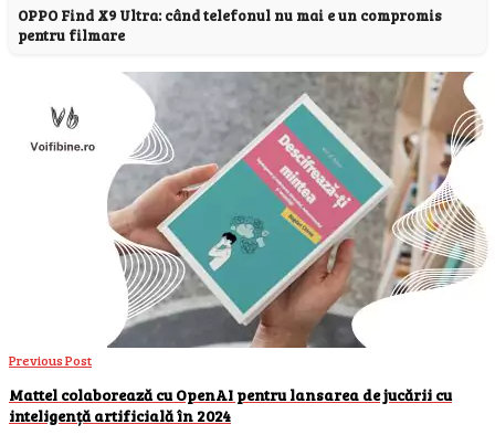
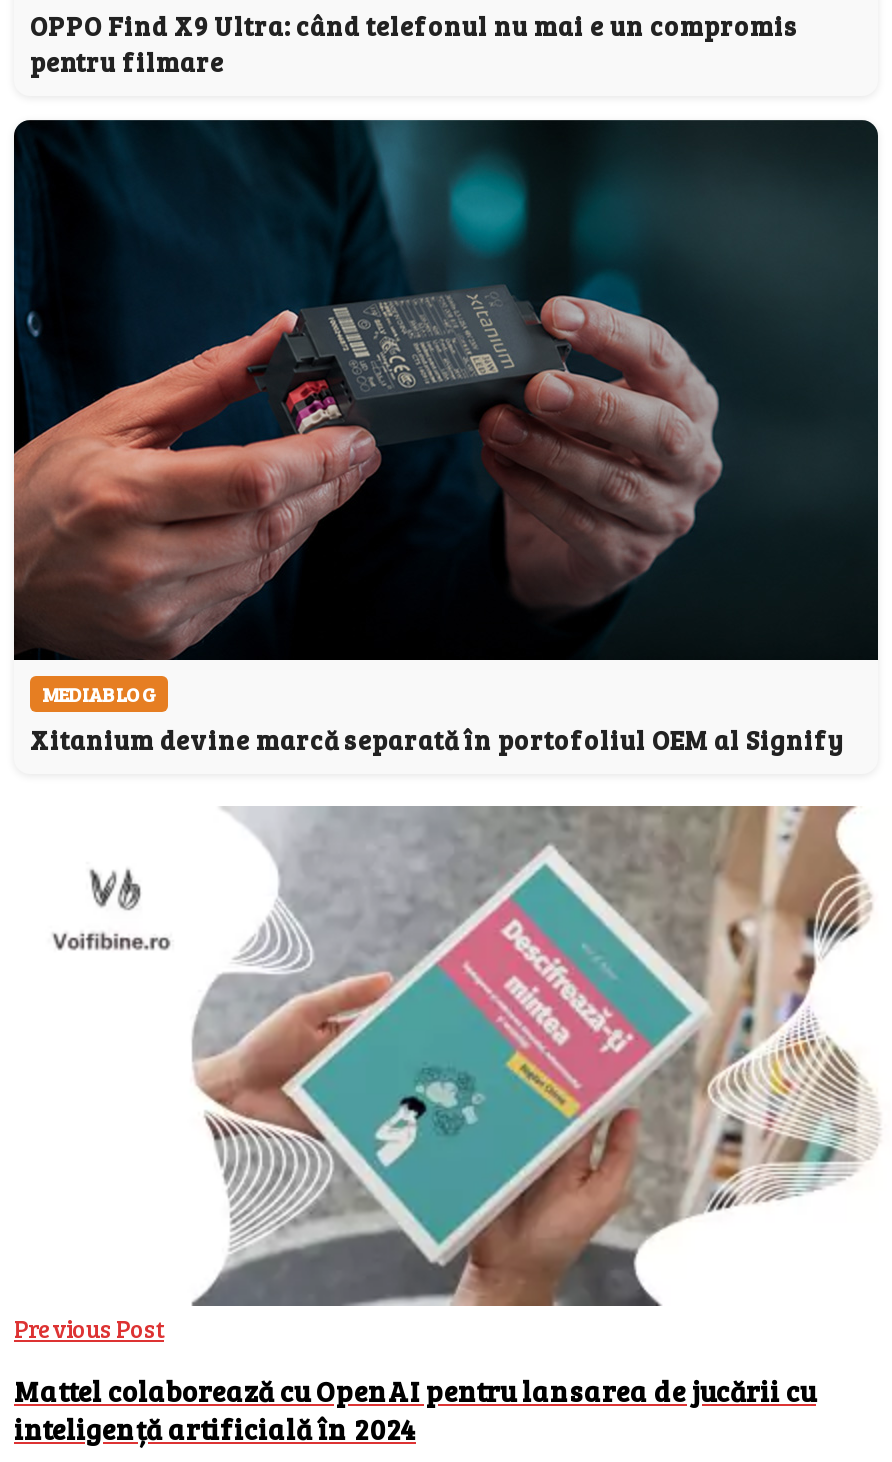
+ [image]
+ MEDIABLOG
+ Xitanium devine marcă separată în portofoliul OEM al Signify
